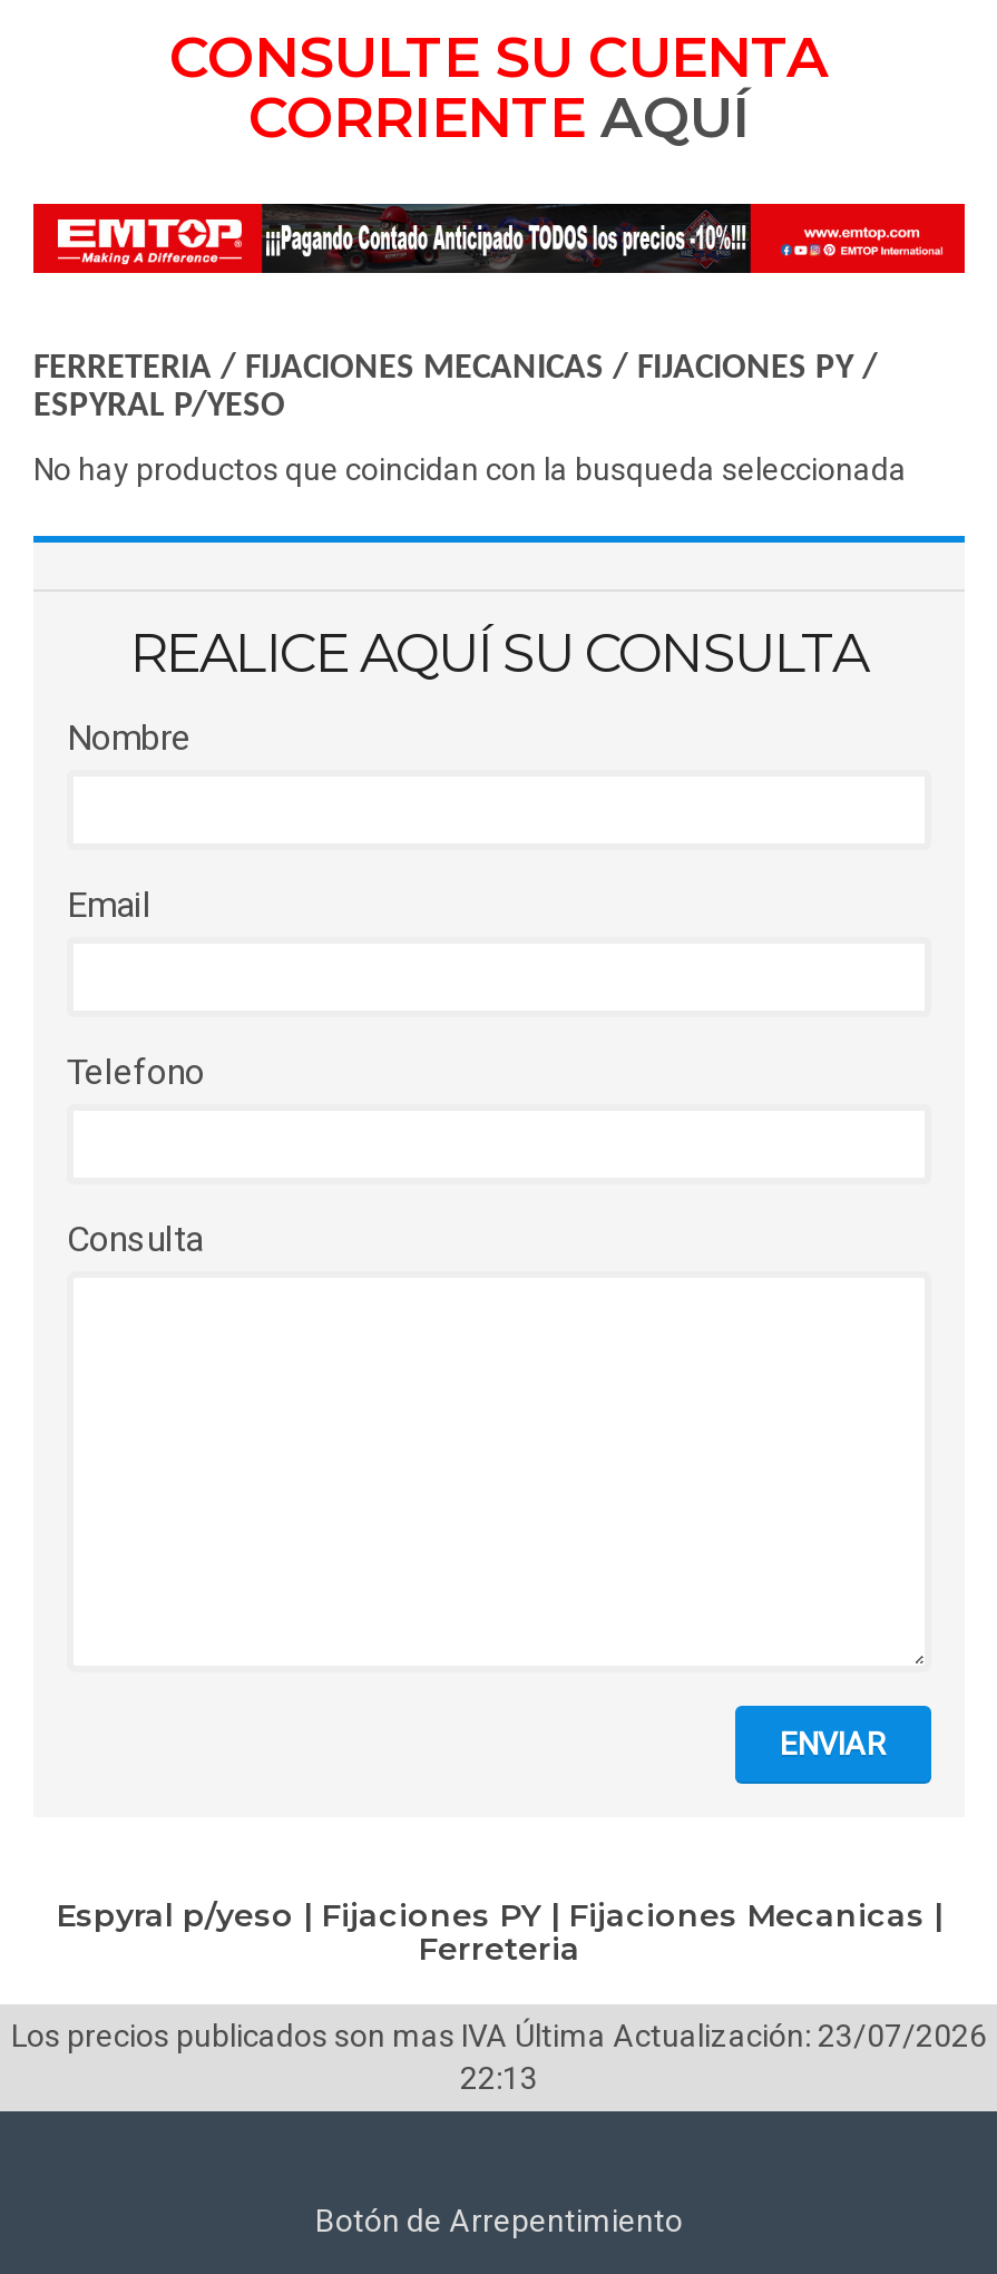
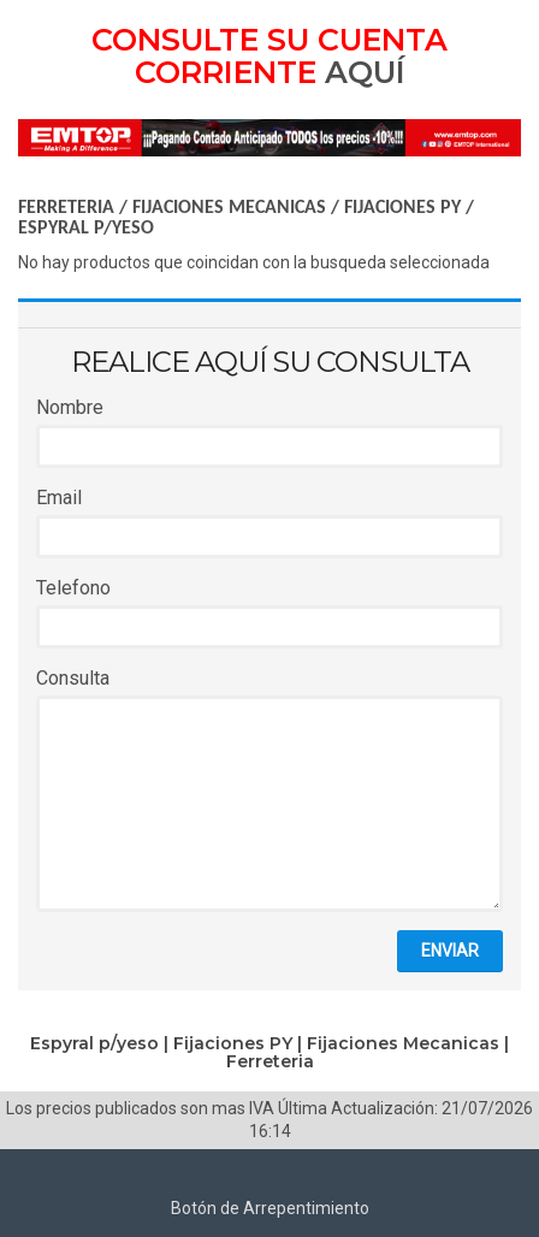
- Los precios publicados son mas IVA Última Actualización: 23/07/2026
+ Los precios publicados son mas IVA Última Actualización: 21/07/2026

- 22:13
+ 16:14
